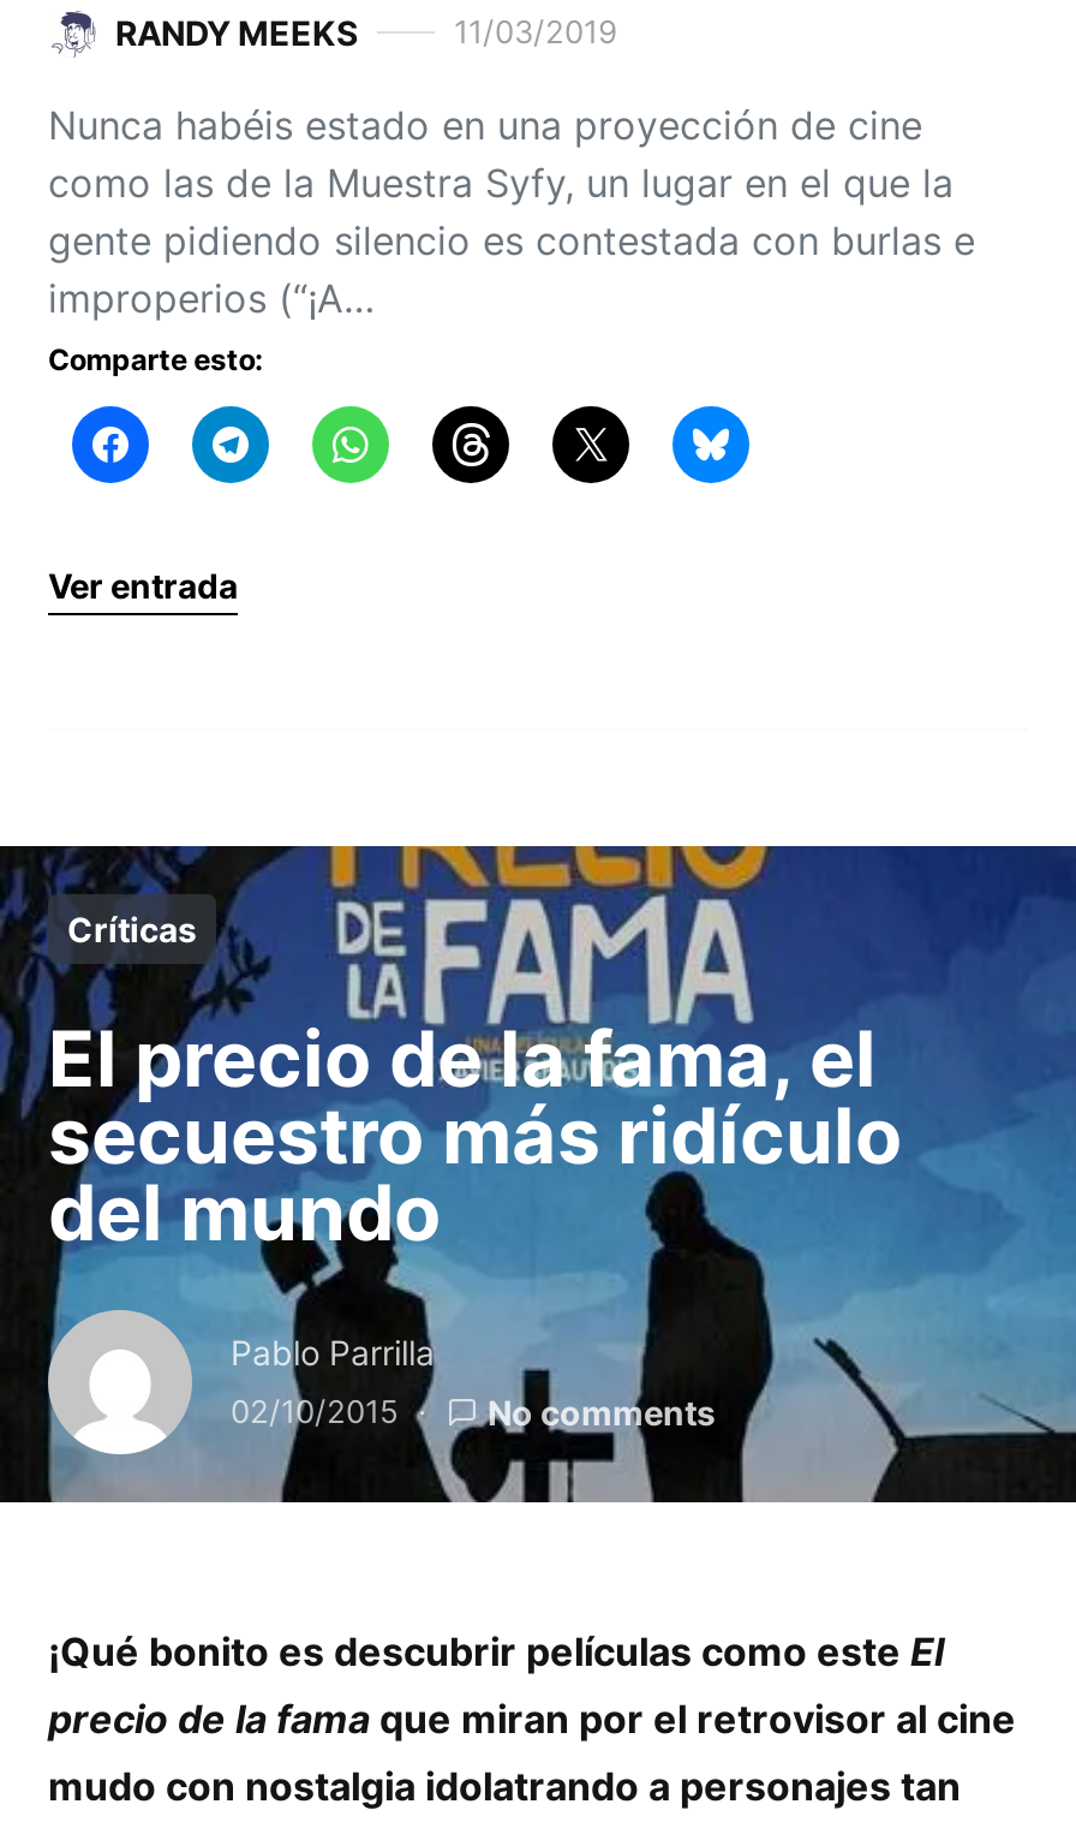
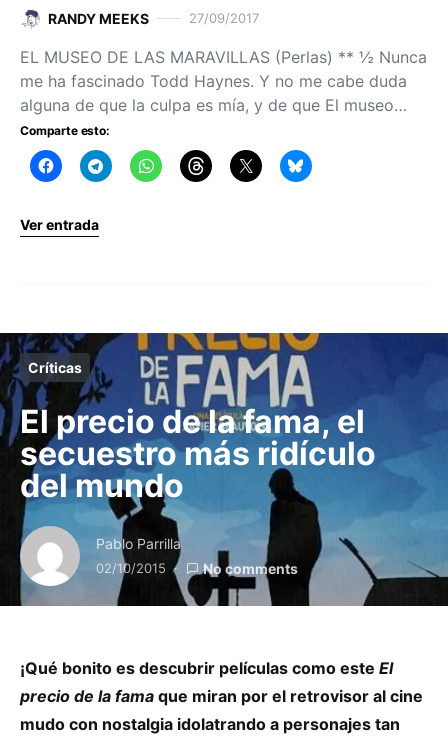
- 11/03/2019
+ 27/09/2017

- Nunca habéis estado en una proyección de cine
- como las de la Muestra Syfy, un lugar en el que la
- gente pidiendo silencio es contestada con burlas e
- improperios (“¡A…
+ EL MUSEO DE LAS MARAVILLAS (Perlas) ** ½ Nunca
+ me ha fascinado Todd Haynes. Y no me cabe duda
+ alguna de que la culpa es mía, y de que El museo…
